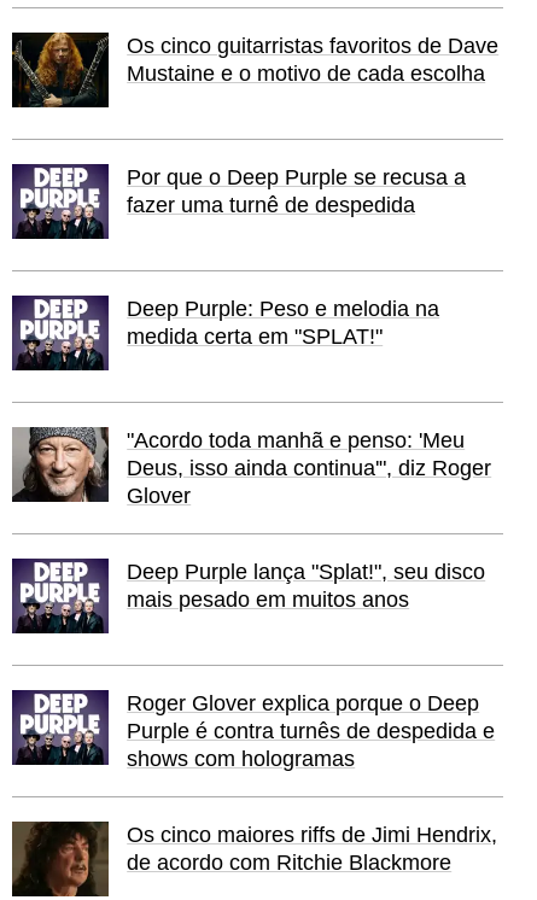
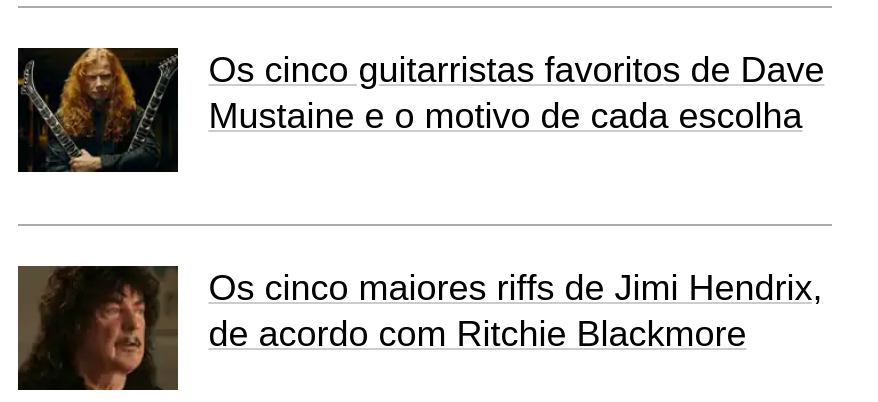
- [image]
- Por que o Deep Purple se recusa a
- fazer uma turnê de despedida

- [image]
- Deep Purple: Peso e melodia na
- medida certa em "SPLAT!"

- [image]
- "Acordo toda manhã e penso: 'Meu
- Deus, isso ainda continua'", diz Roger
- Glover
- Deep Purple lança "Splat!", seu disco
- mais pesado em muitos anos

- [image]

- [image]
- Roger Glover explica porque o Deep
- Purple é contra turnês de despedida e
- shows com hologramas
